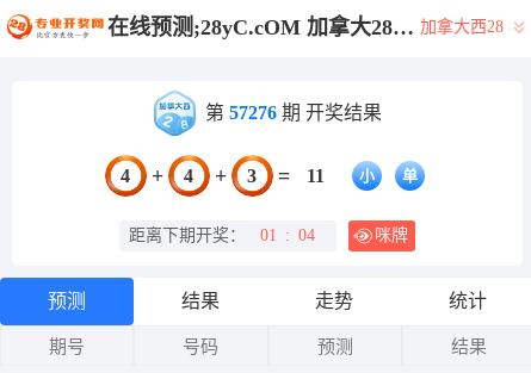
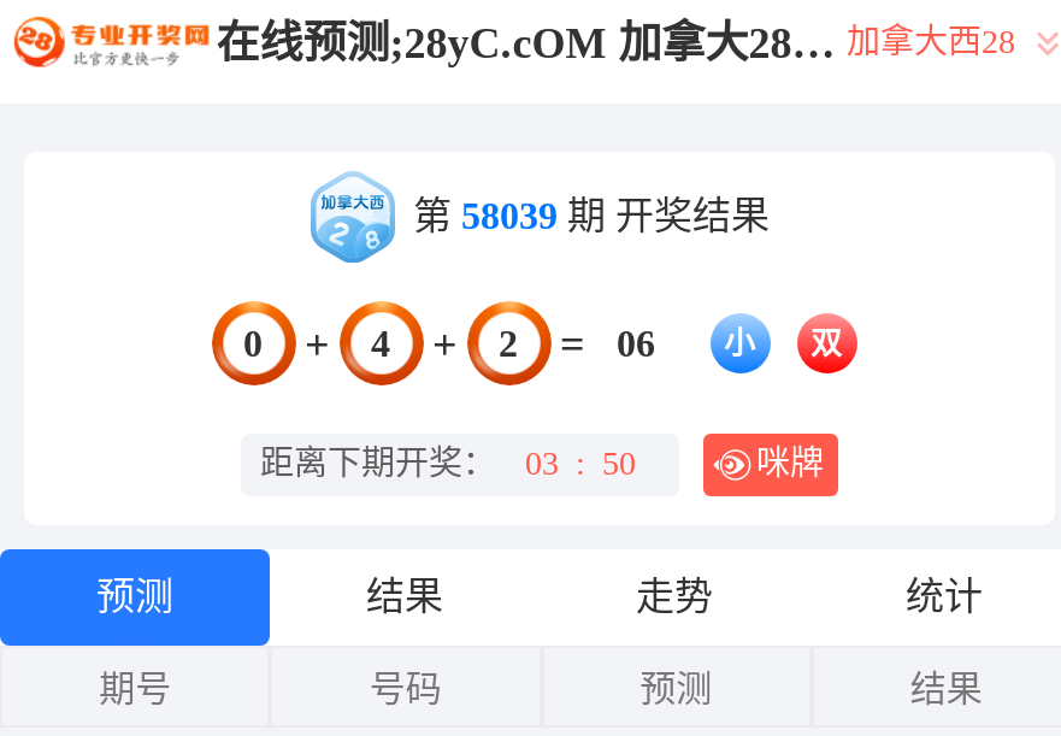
- 第57276期 开奖结果
+ 第58039期 开奖结果

- 4
+ 0

- 3
+ 2

- 11
+ 06

- 单
+ 双

- 距离下期开奖： 01 : 04
+ 距离下期开奖： 03 : 50
